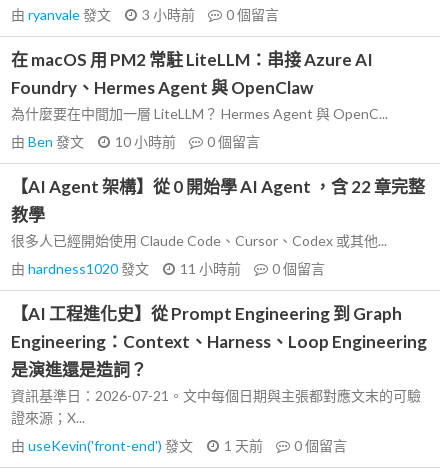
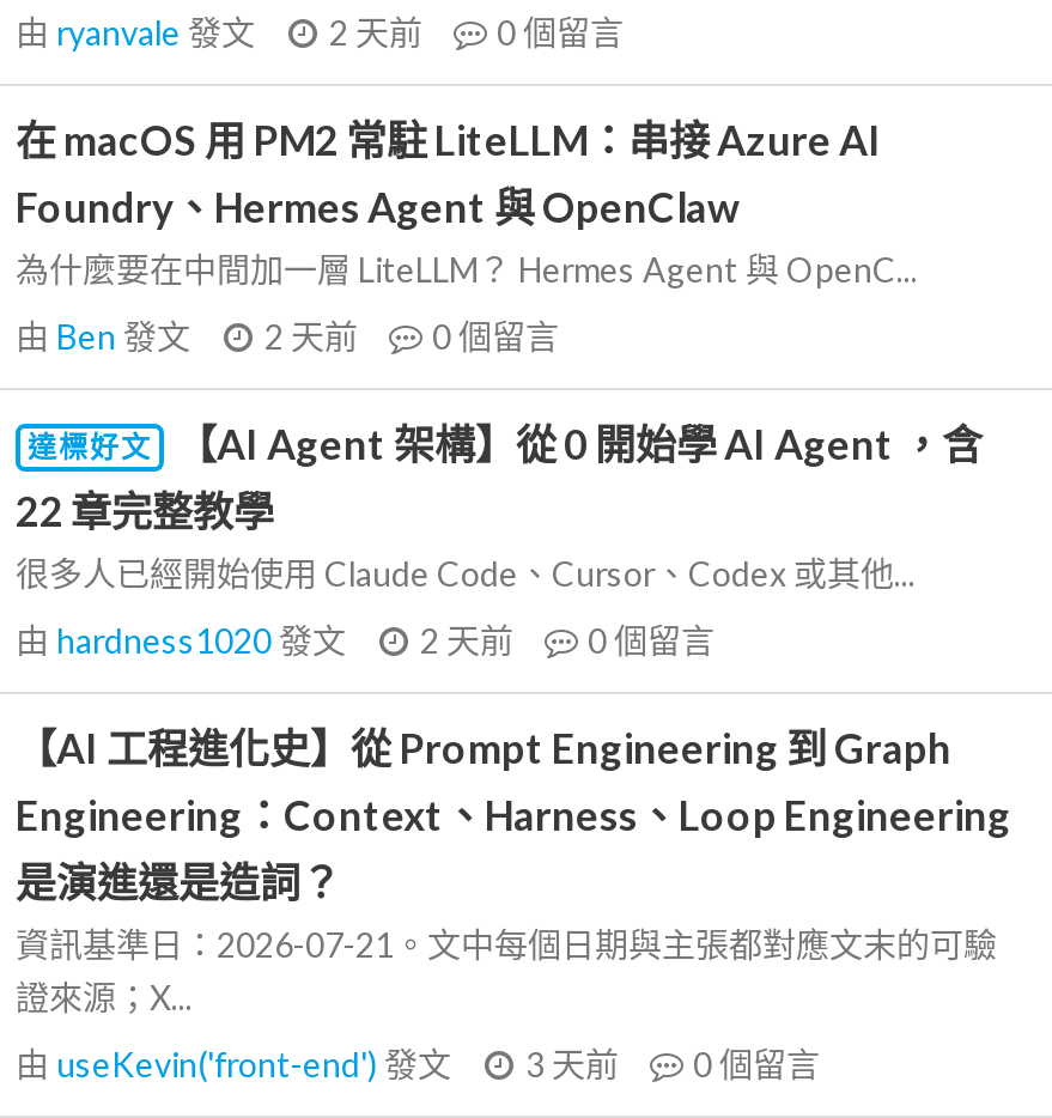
- 由ryanvale發文 3 小時前 0個留言
+ 由ryanvale發文 2 天前 0個留言

- 由Ben發文 10 小時前 0個留言
+ 由Ben發文 2 天前 0個留言

- 【AI Agent 架構】從 0 開始學 AI Agent ，含 22 章完整
- 教學
+ 達標好文
+ 【AI Agent 架構】從 0 開始學 AI Agent ，含
+ 22 章完整教學

- 由hardness1020發文 11 小時前 0個留言
+ 由hardness1020發文 2 天前 0個留言

- 由useKevin('front-end')發文 1 天前 0個留言
+ 由useKevin('front-end')發文 3 天前 0個留言
